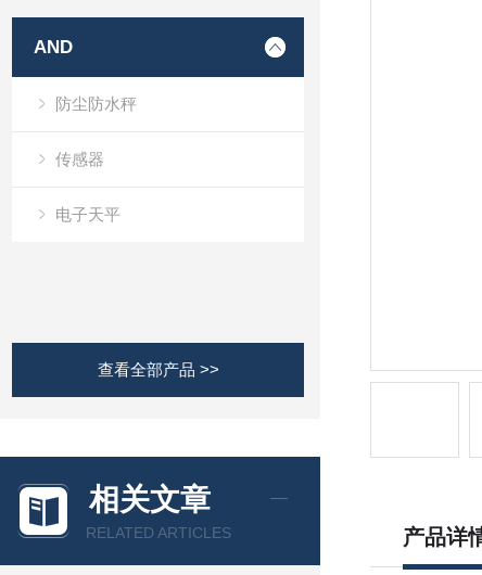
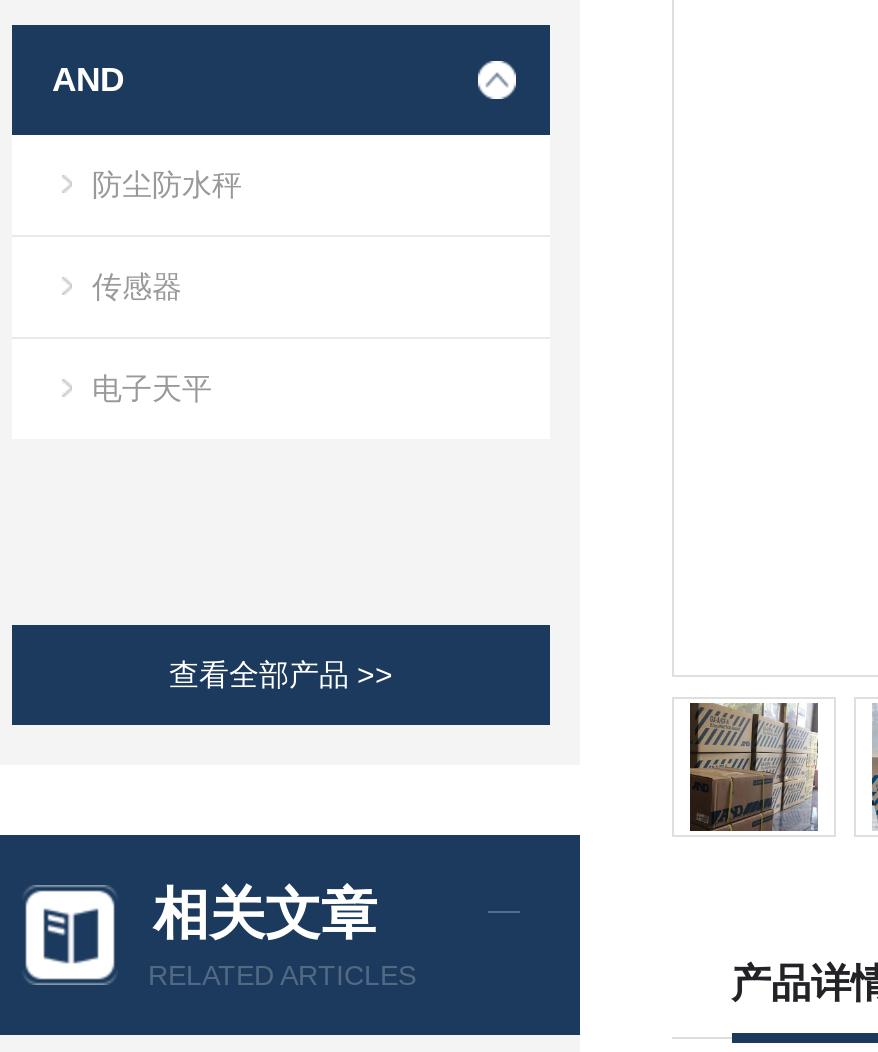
+ [image]
